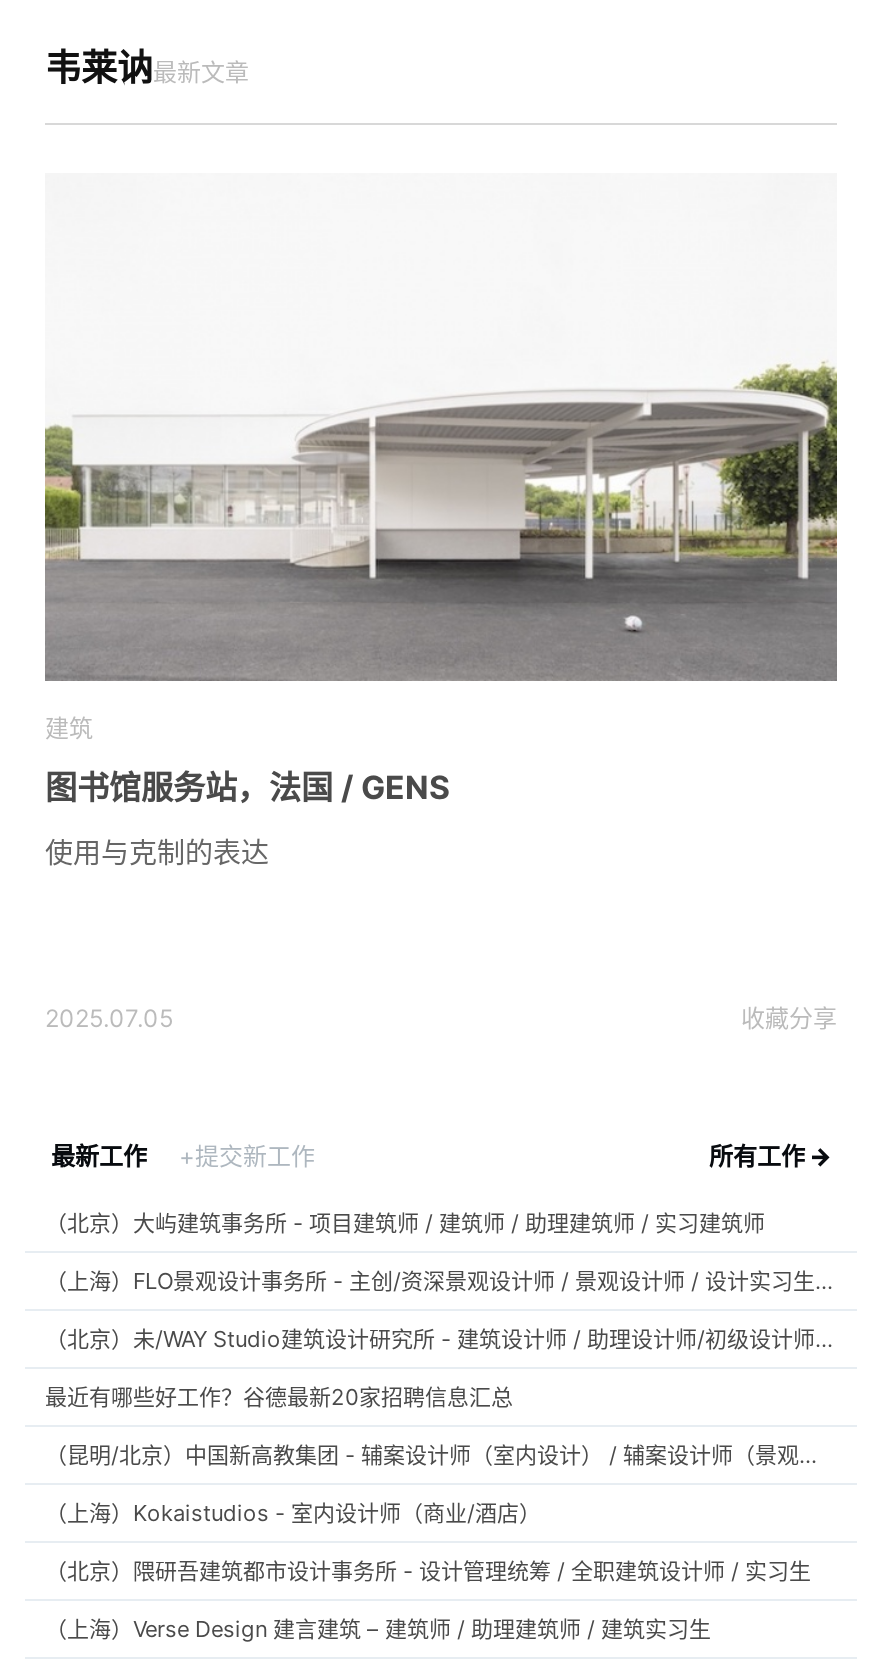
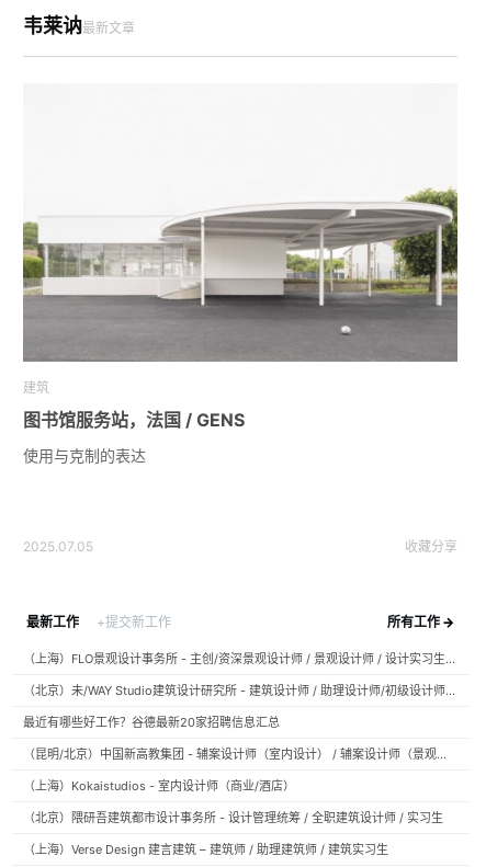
- （北京）大屿建筑事务所 - 项目建筑师 / 建筑师 / 助理建筑师 / 实习建筑师
